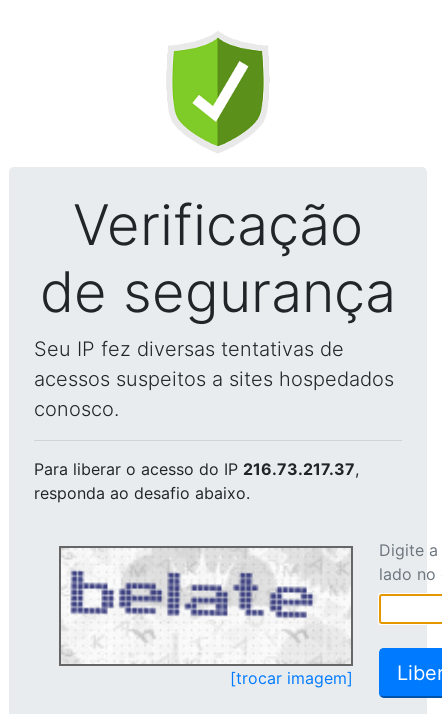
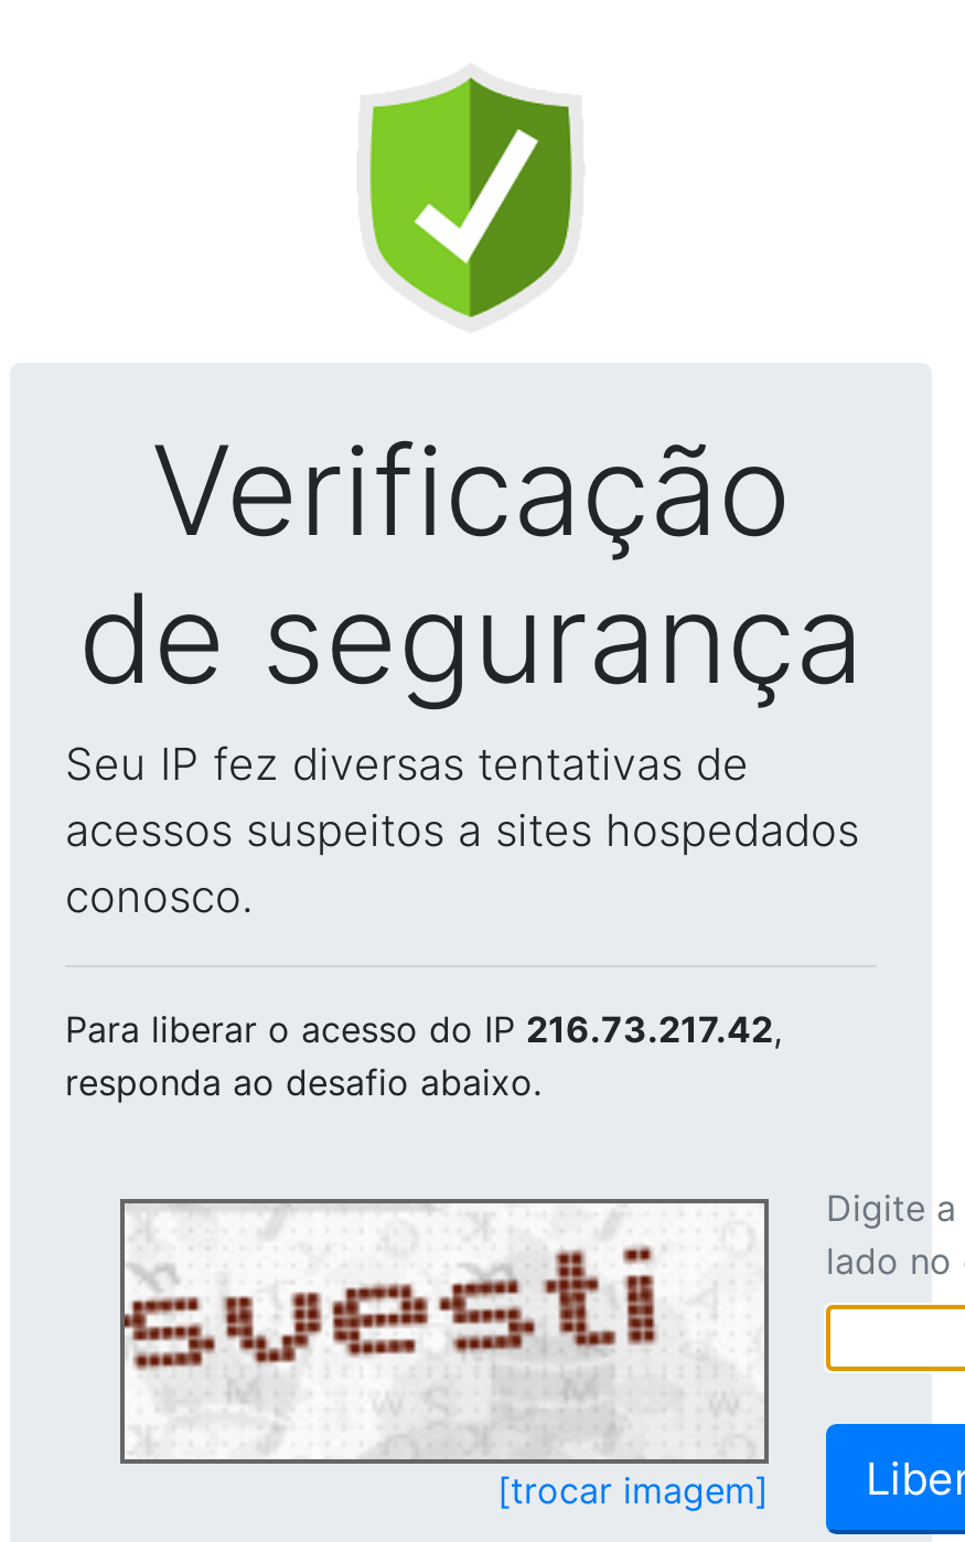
- Para liberar o acesso do IP 216.73.217.37,
+ Para liberar o acesso do IP 216.73.217.42,

- [image]
+ [image]
